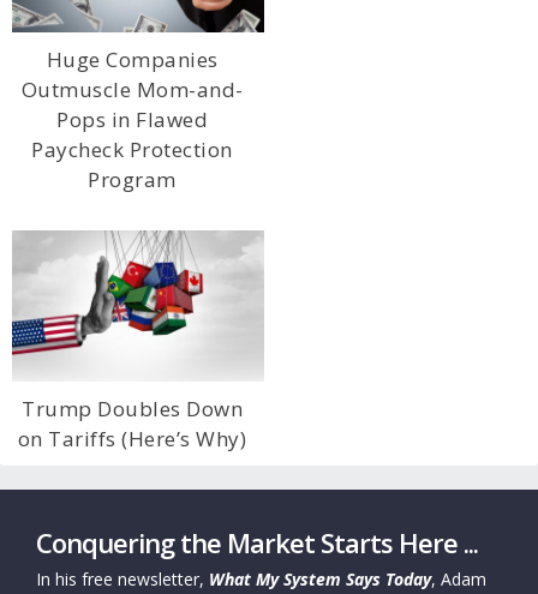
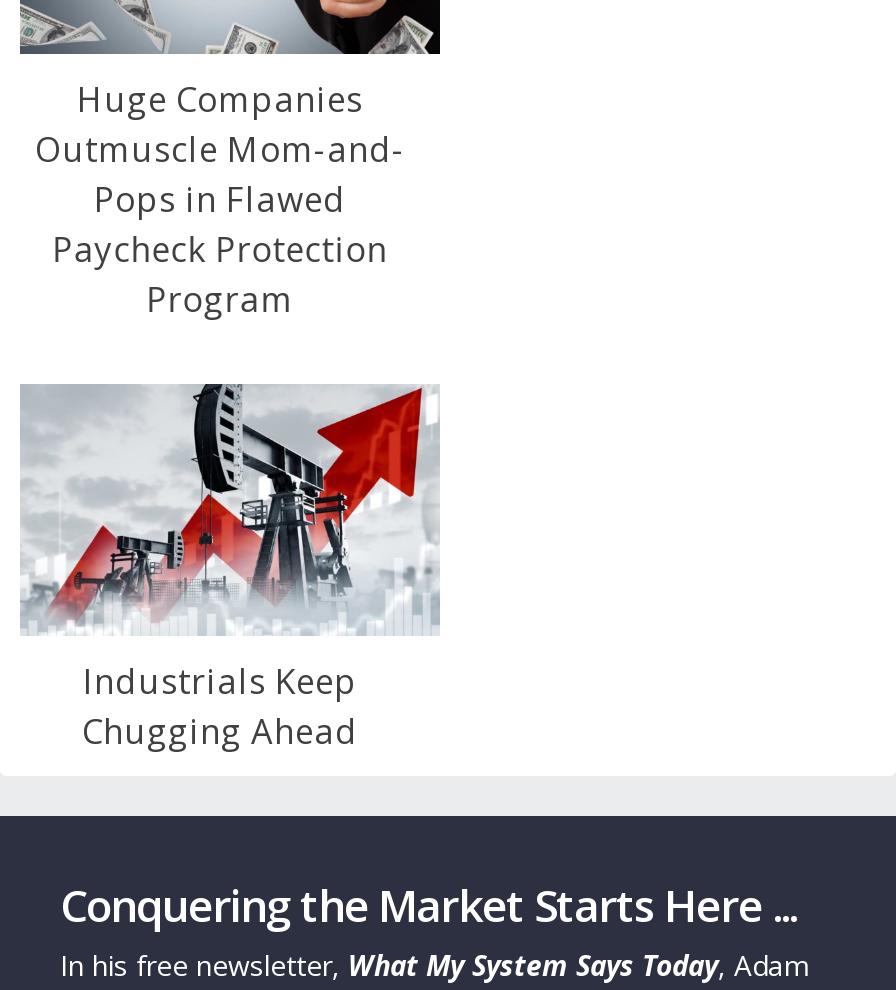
- [image]
- Trump Doubles Down
- on Tariffs (Here’s Why)
+ [image]
+ Industrials Keep
+ Chugging Ahead
